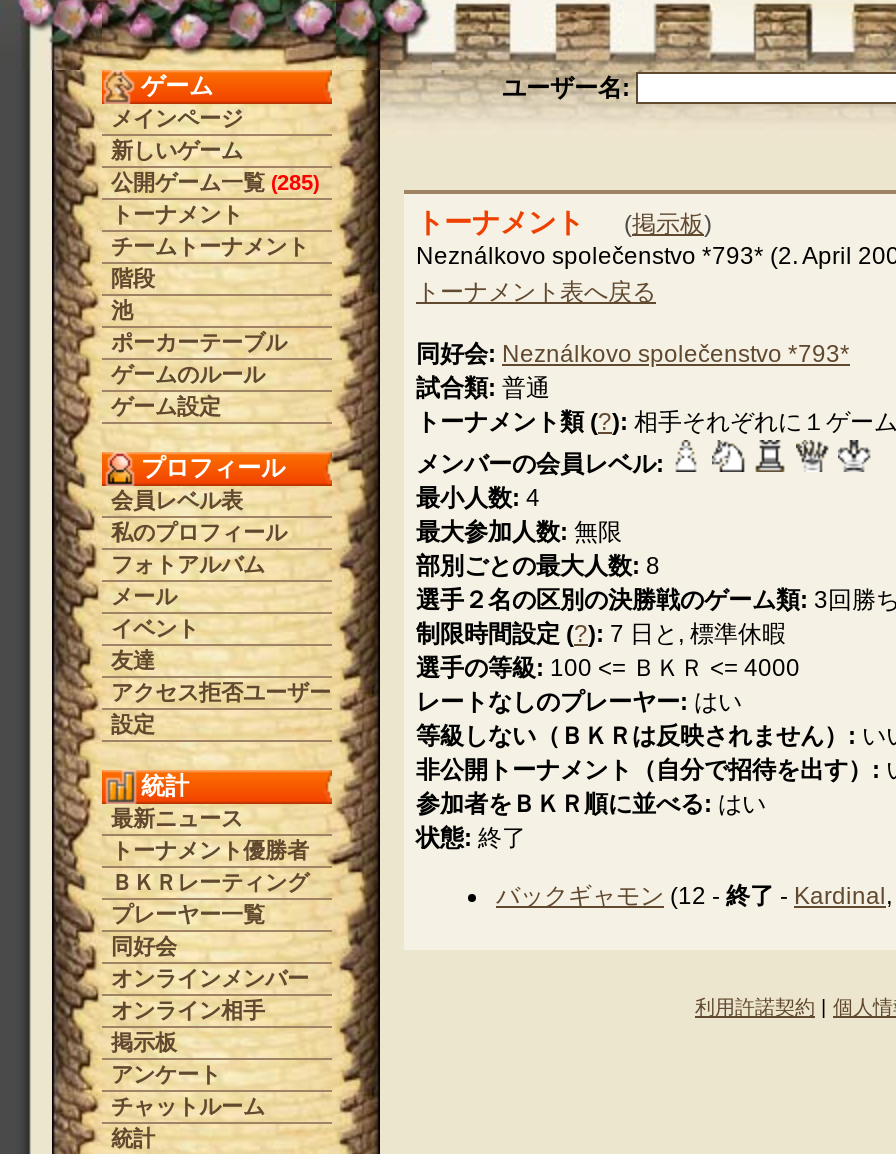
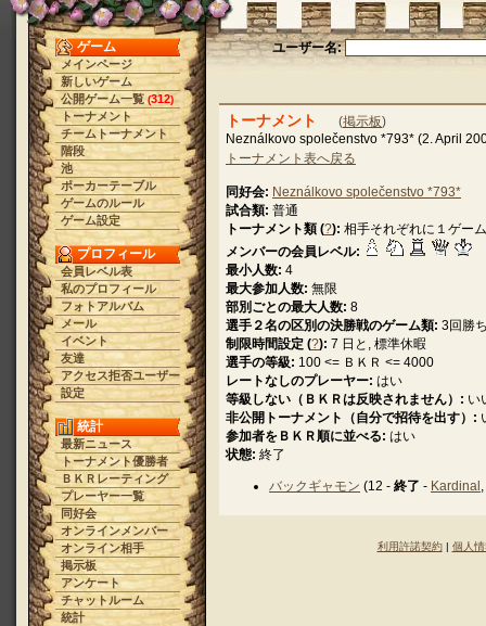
- 公開ゲーム一覧 (285)
+ 公開ゲーム一覧 (312)
